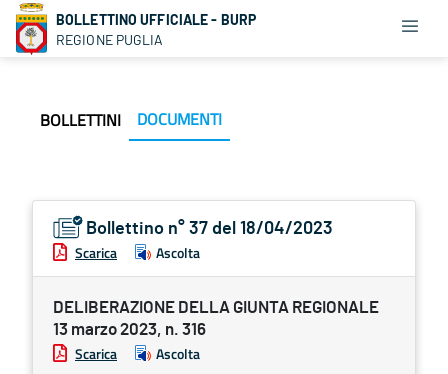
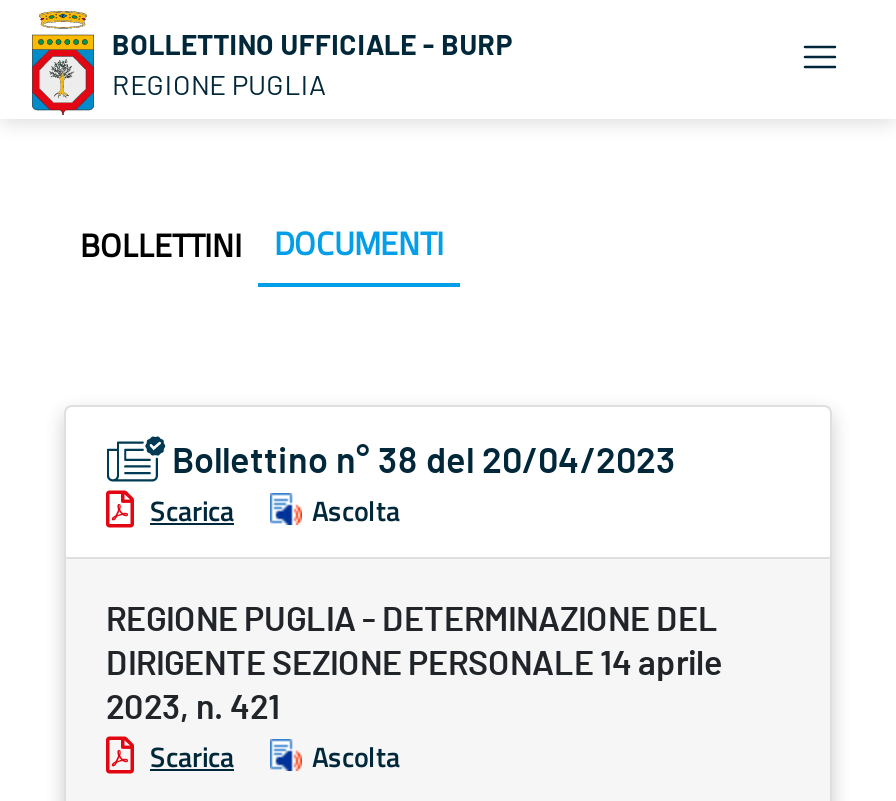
- Bollettino n° 37 del 18/04/2023
+ Bollettino n° 38 del 20/04/2023

- DELIBERAZIONE DELLA GIUNTA REGIONALE
- 13 marzo 2023, n. 316
+ REGIONE PUGLIA - DETERMINAZIONE DEL
+ DIRIGENTE SEZIONE PERSONALE 14 aprile
+ 2023, n. 421
